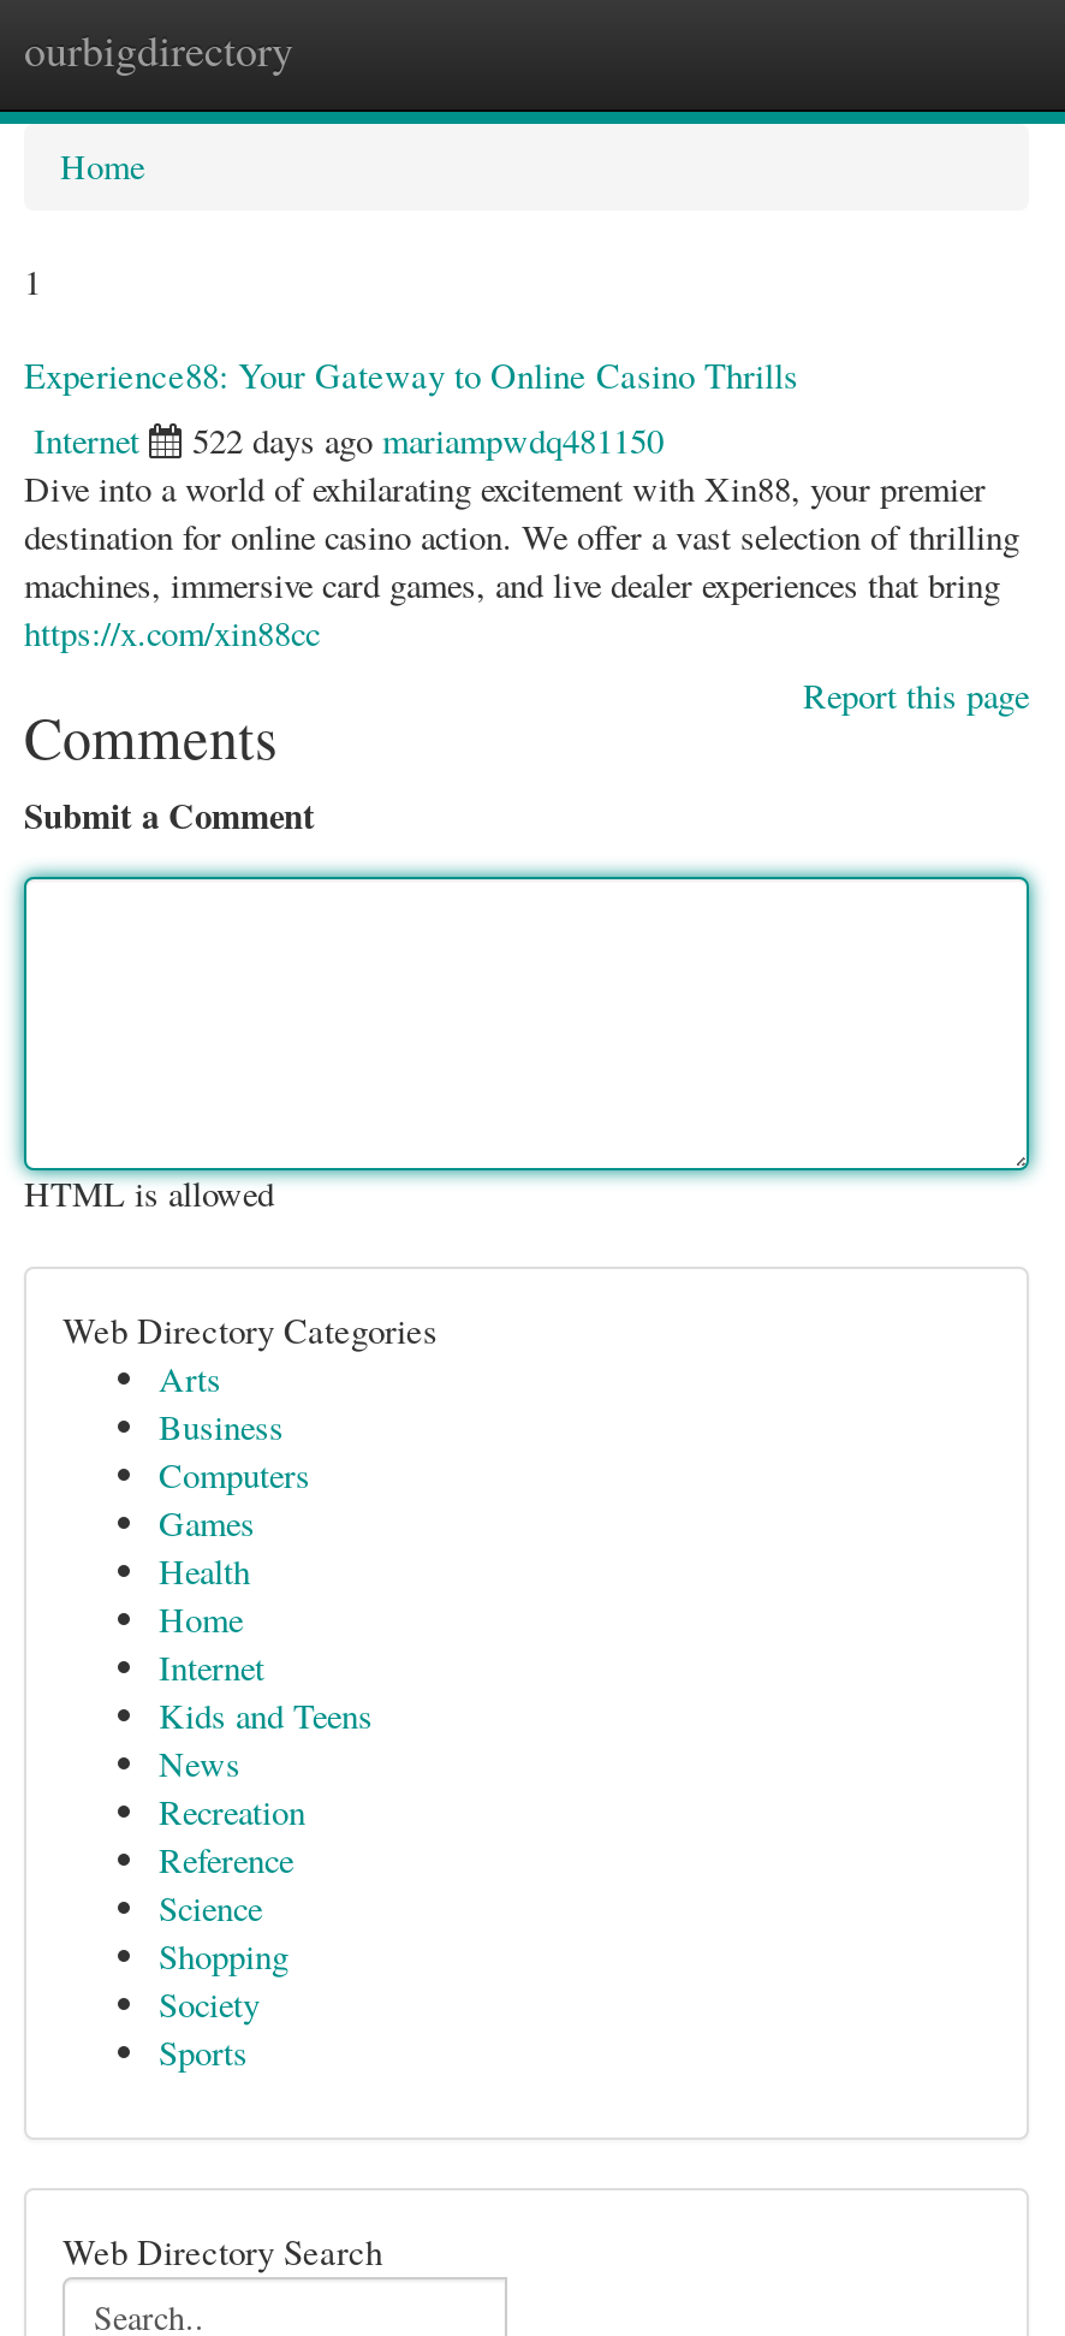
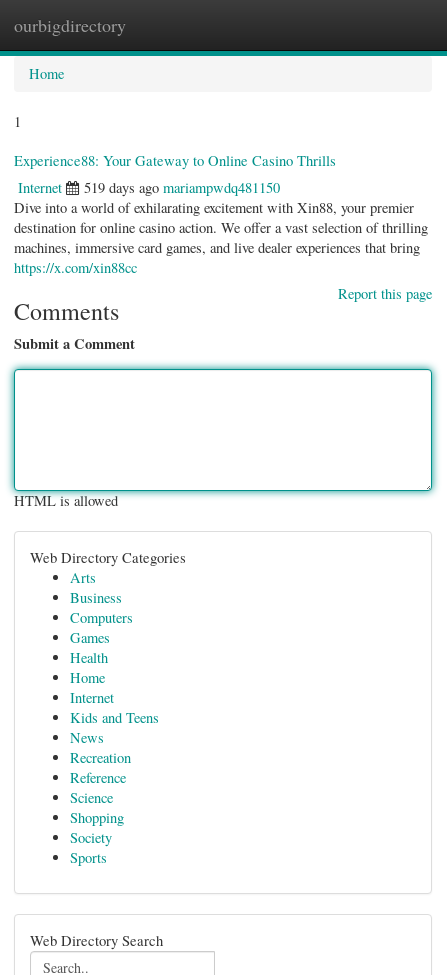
- 522 days ago mariampwdq481150
+ 519 days ago mariampwdq481150
